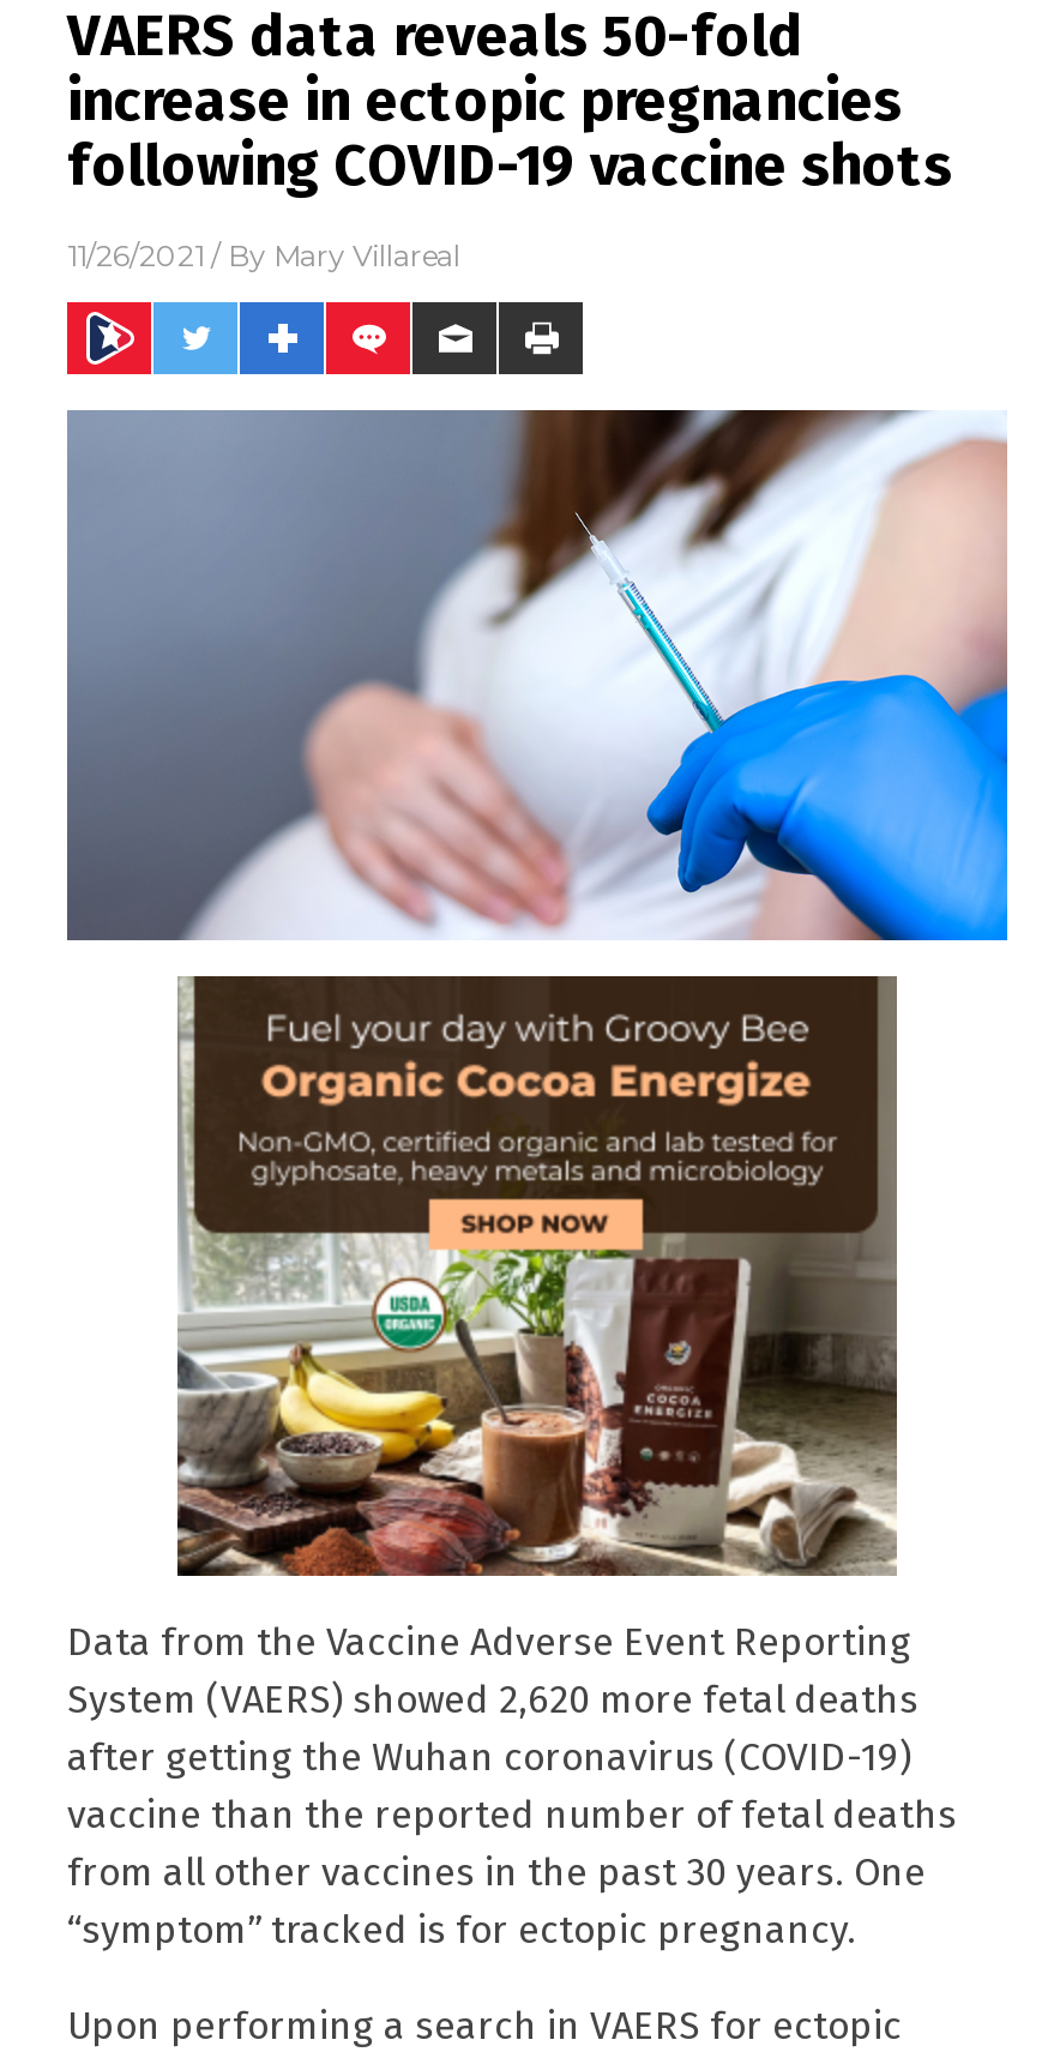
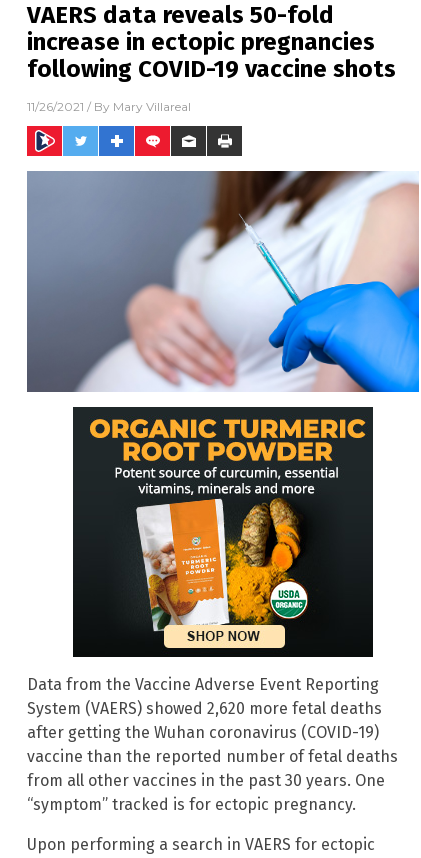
- [image]
+ [image]
